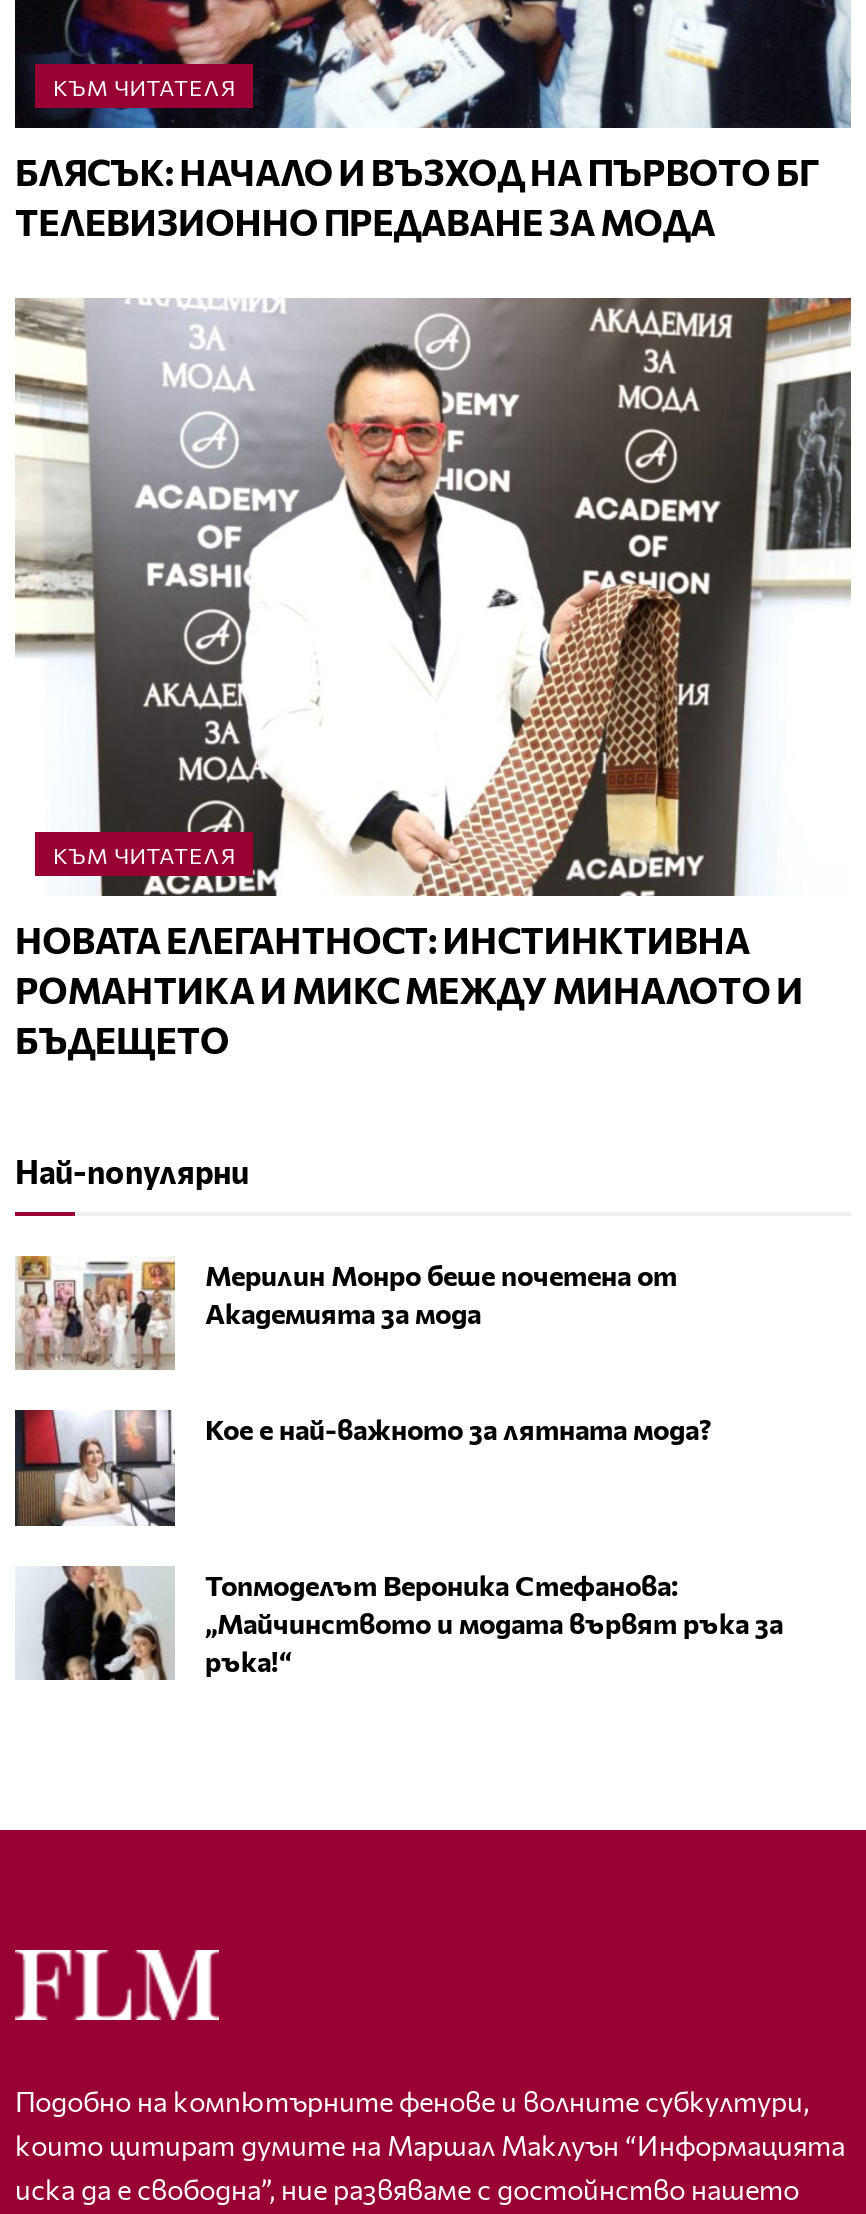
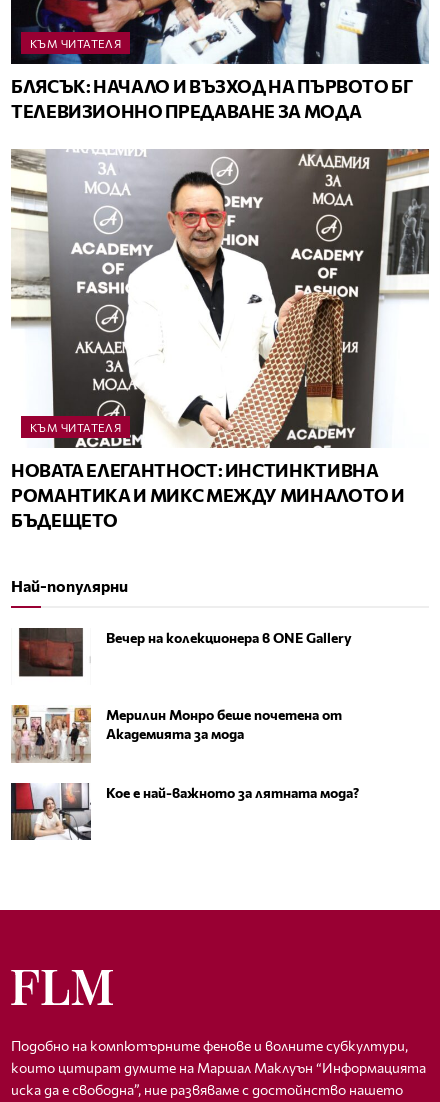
+ [image]
+ Вечер на колекционера в ONE Gallery

moved down: [image] | Мерилин Монро беше почетена от | Академията за мода | Кое е най-важното за лятната мода?

moved down: [image]

- [image]
- Топмоделът Вероника Стефанова:
- „Майчинството и модата вървят ръка за
- ръка!“
